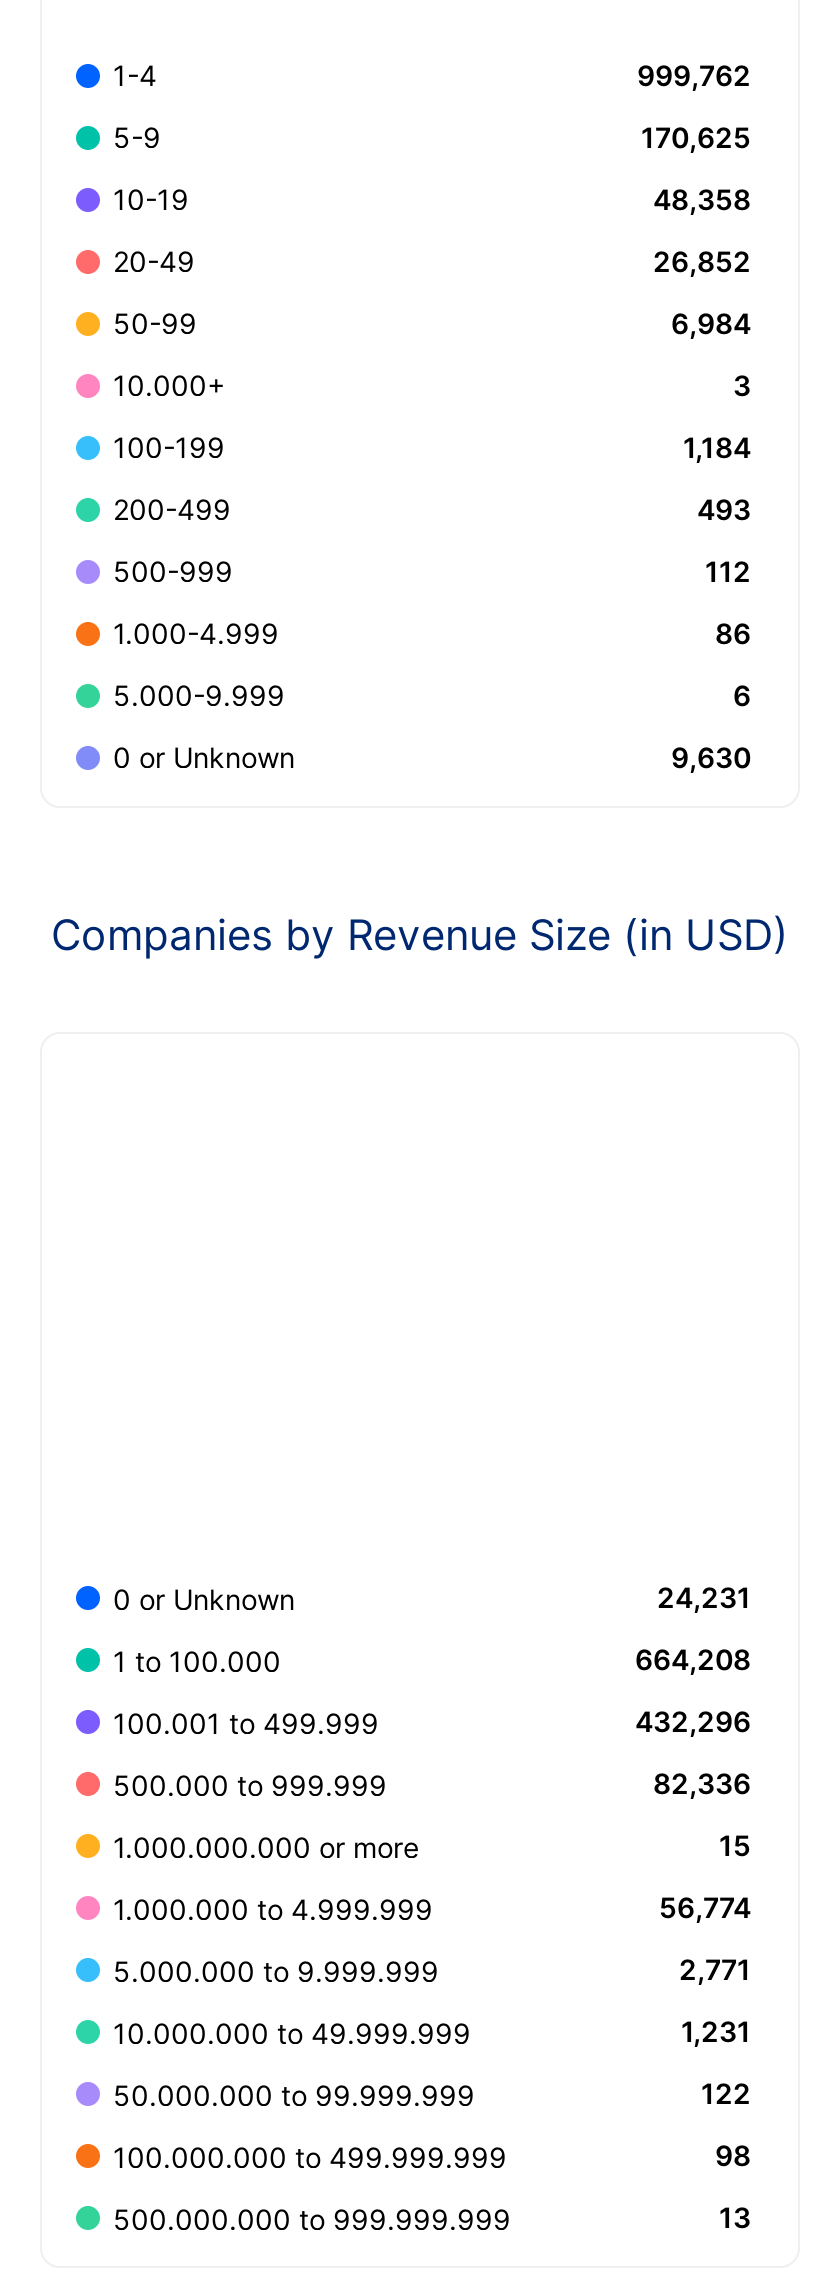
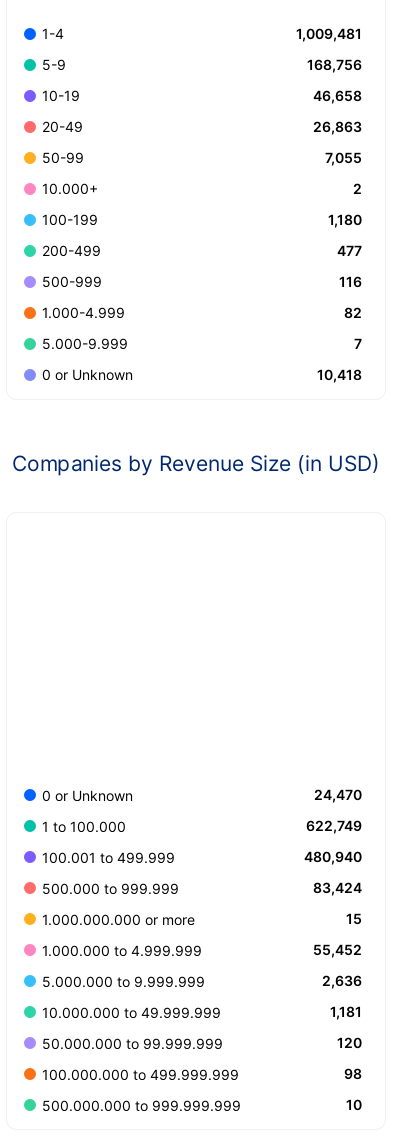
- 999,762
+ 1,009,481

- 170,625
+ 168,756

- 48,358
+ 46,658

- 26,852
+ 26,863

- 6,984
+ 7,055

- 3
+ 2

- 1,184
+ 1,180

- 493
+ 477

- 112
+ 116

- 86
+ 82

- 6
+ 7

- 9,630
+ 10,418

- 24,231
+ 24,470

- 664,208
+ 622,749

- 432,296
+ 480,940

- 82,336
+ 83,424

- 56,774
+ 55,452

- 2,771
+ 2,636

- 1,231
+ 1,181

- 122
+ 120

- 13
+ 10
